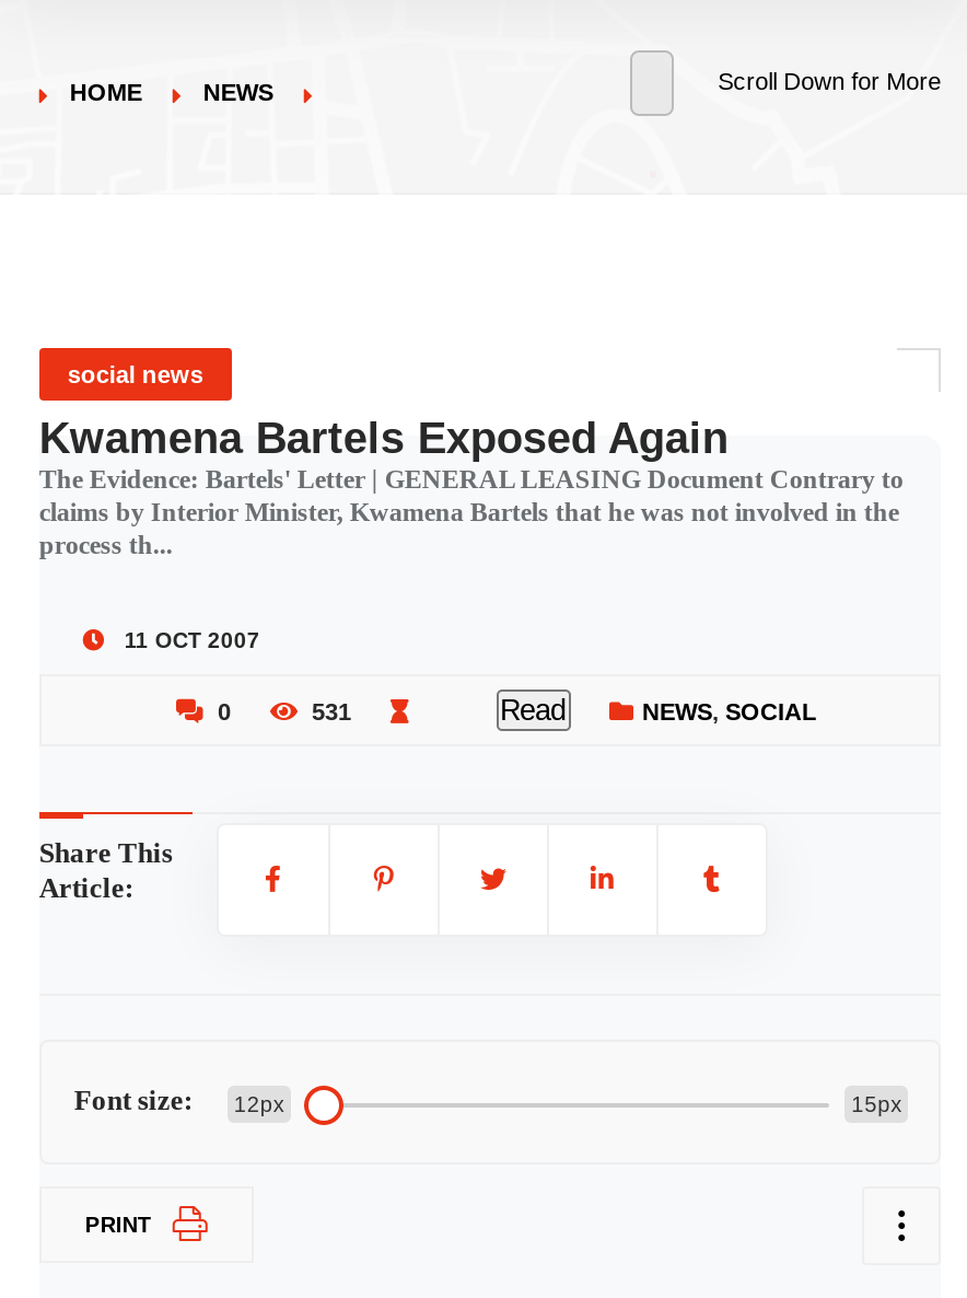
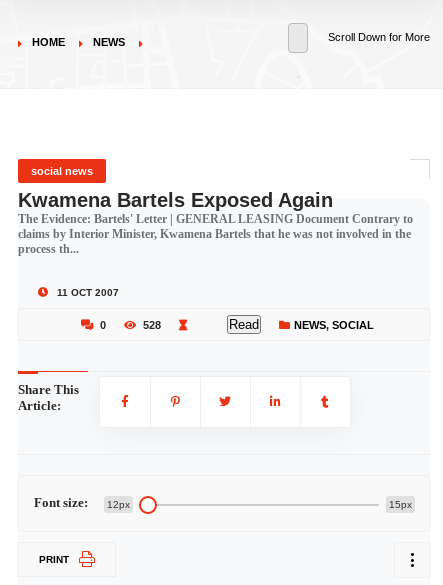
- 531
+ 528
